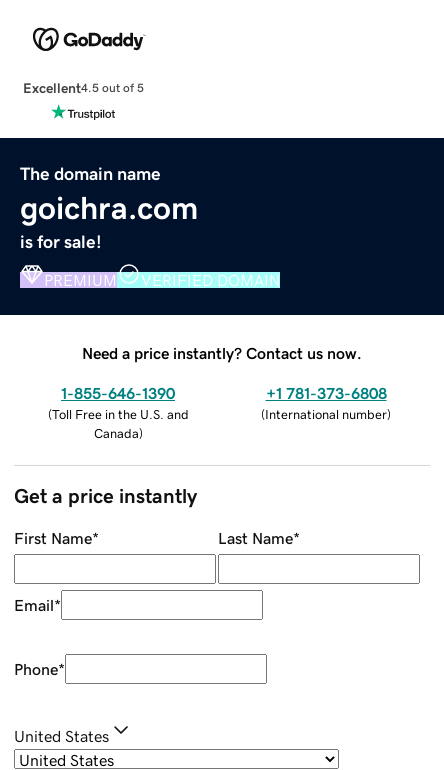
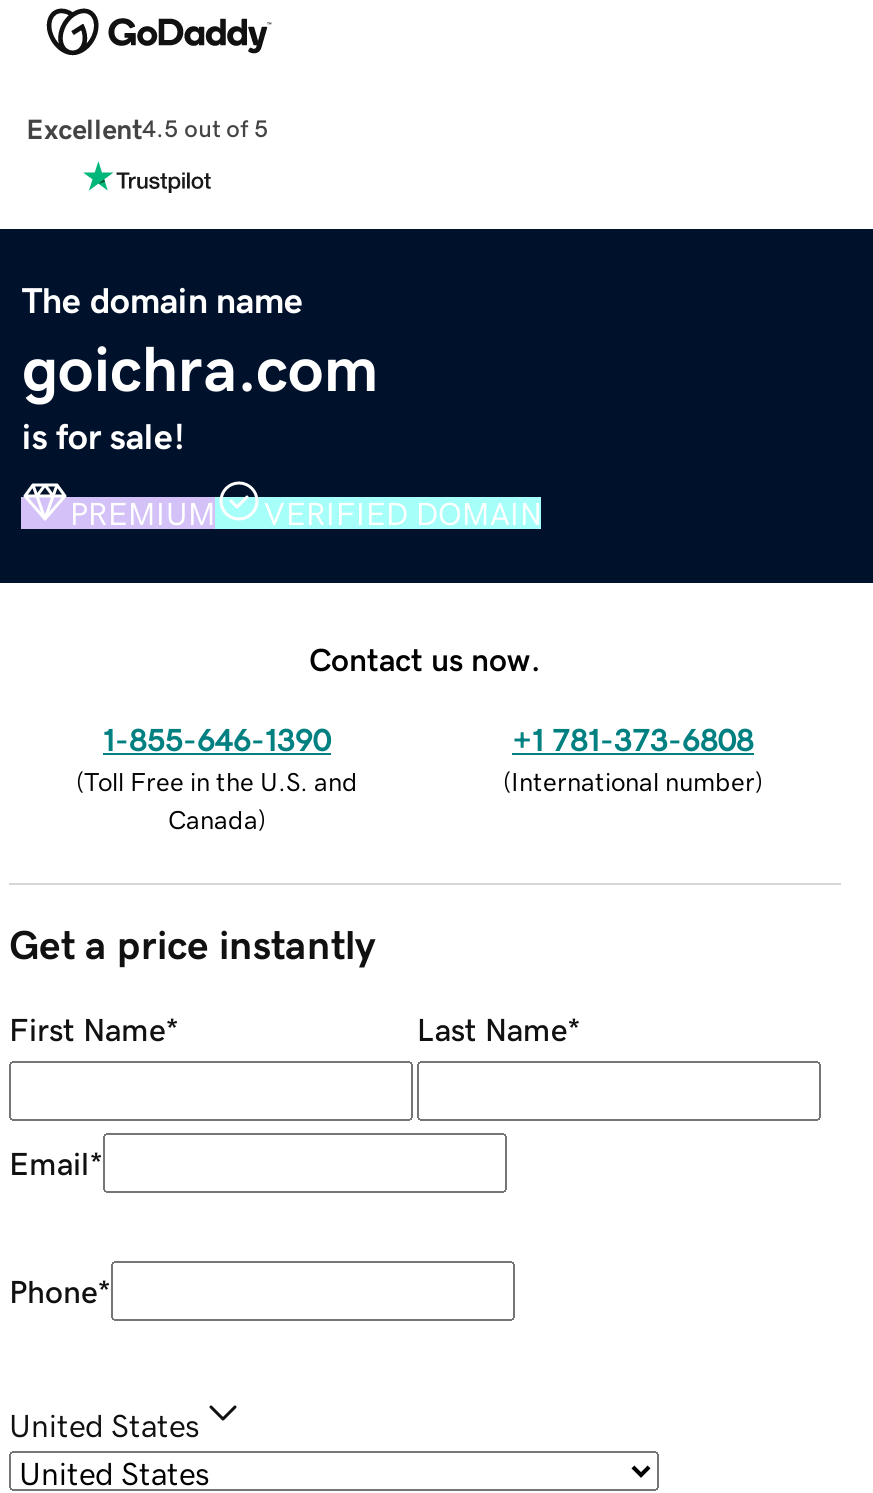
- Need a price instantly? Contact us now.
+ Contact us now.
